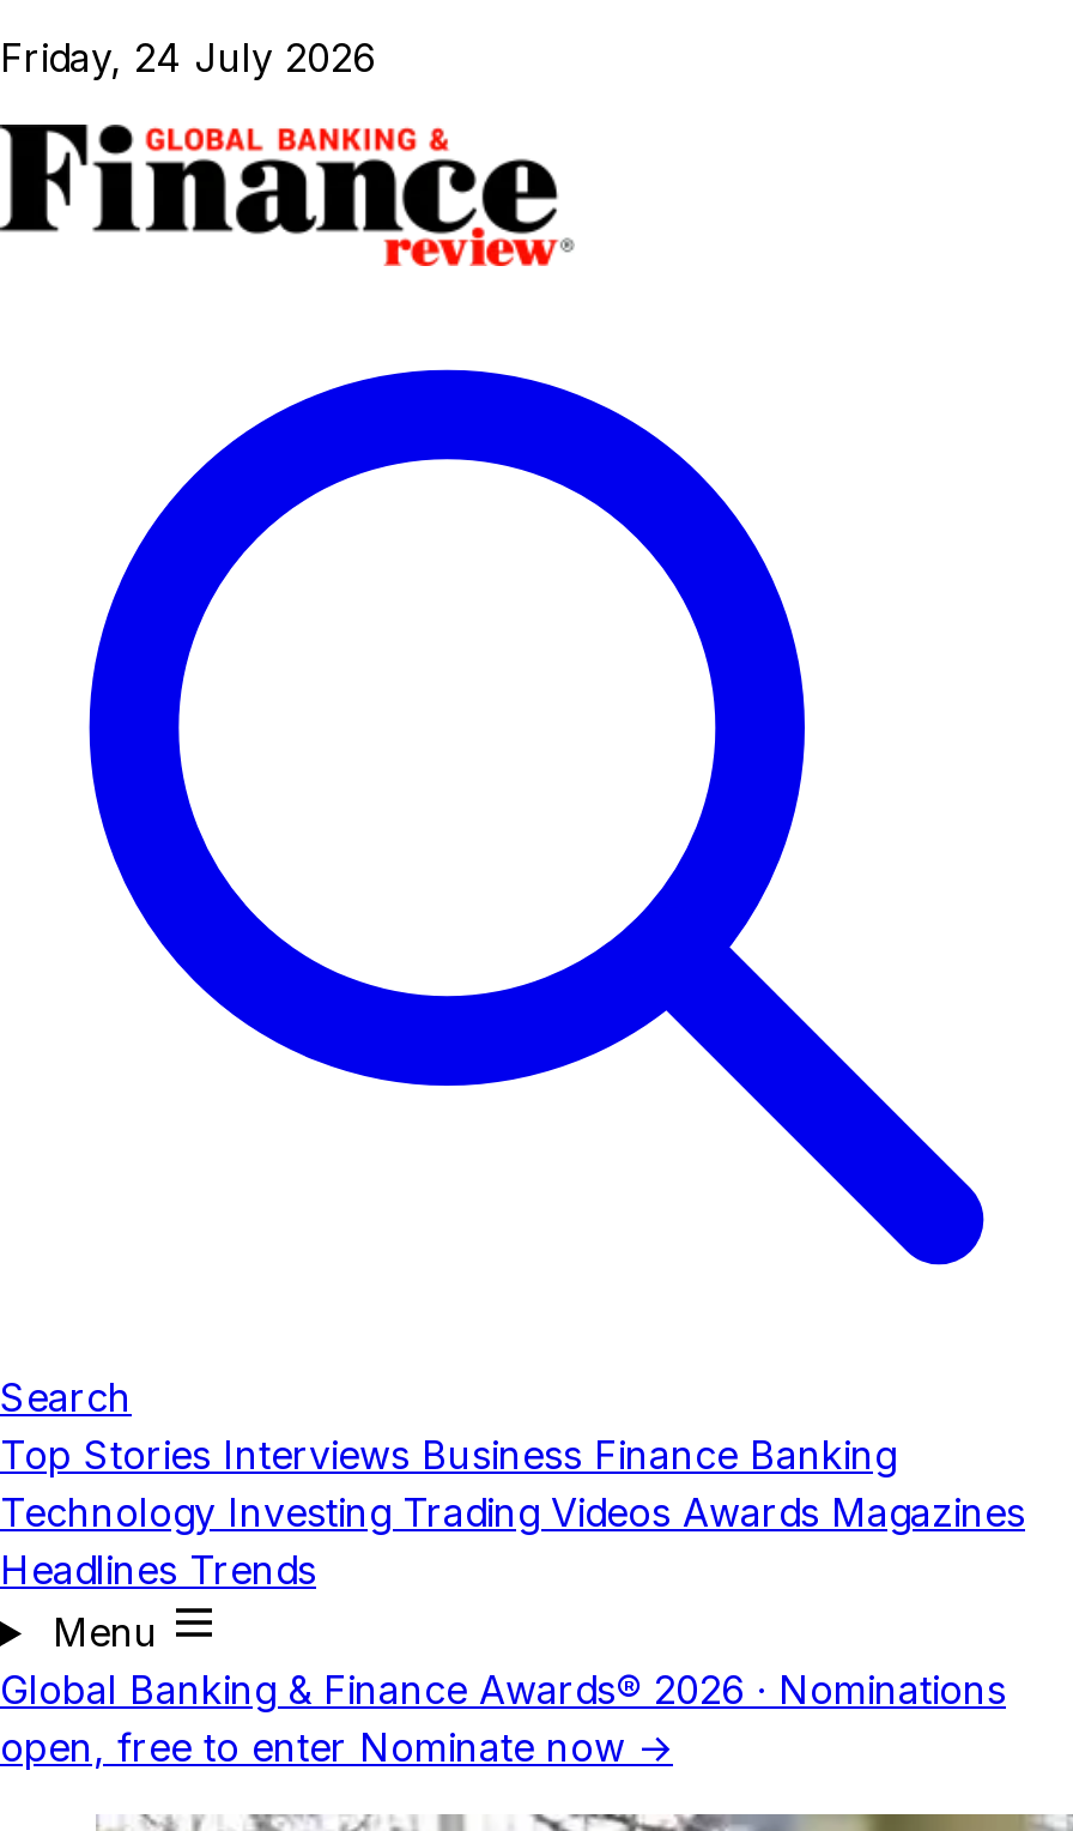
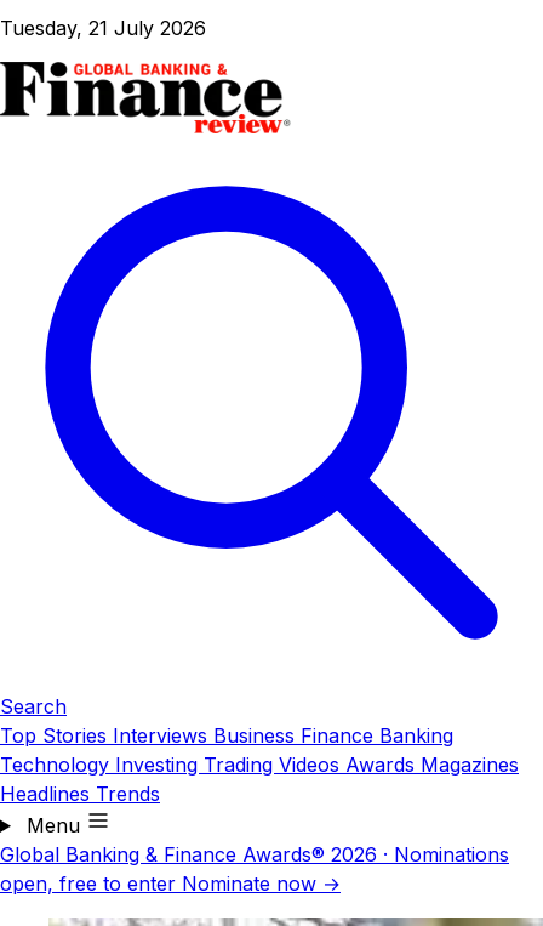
- Friday, 24 July 2026
+ Tuesday, 21 July 2026
